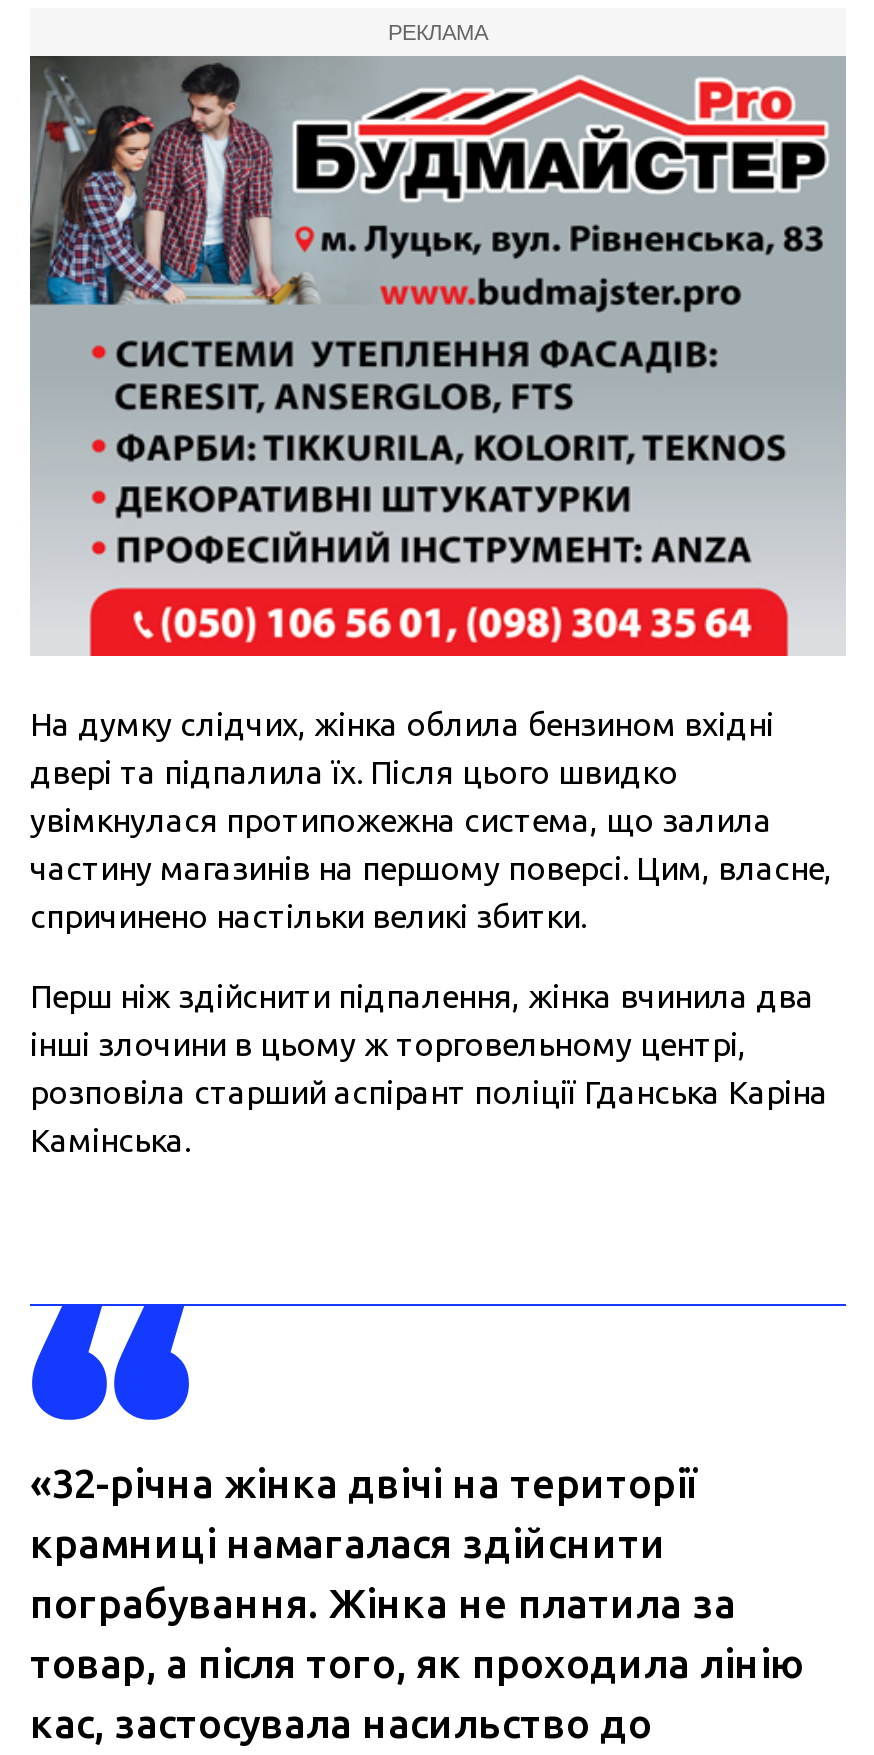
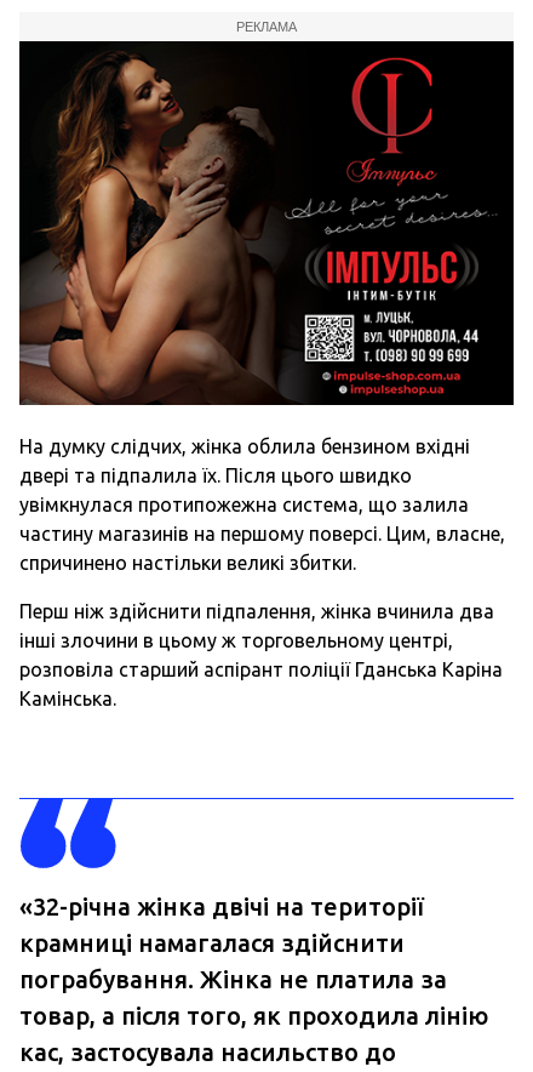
- [image]
+ [image]
